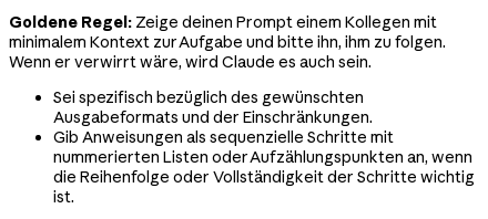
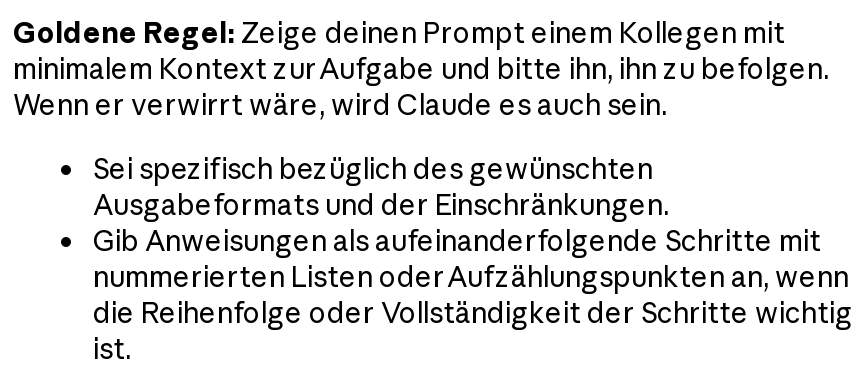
- minimalem Kontext zur Aufgabe und bitte ihn, ihm zu folgen.
+ minimalem Kontext zur Aufgabe und bitte ihn, ihn zu befolgen.

- Gib Anweisungen als sequenzielle Schritte mit
+ Gib Anweisungen als aufeinanderfolgende Schritte mit
